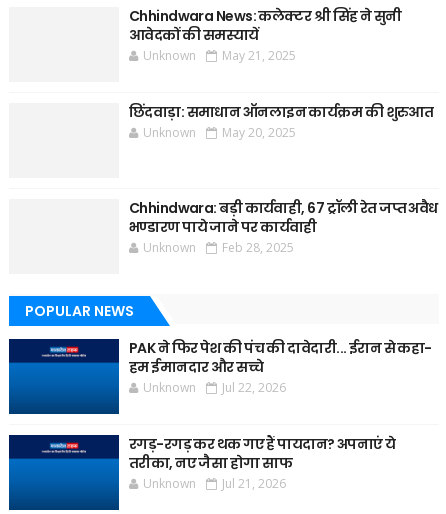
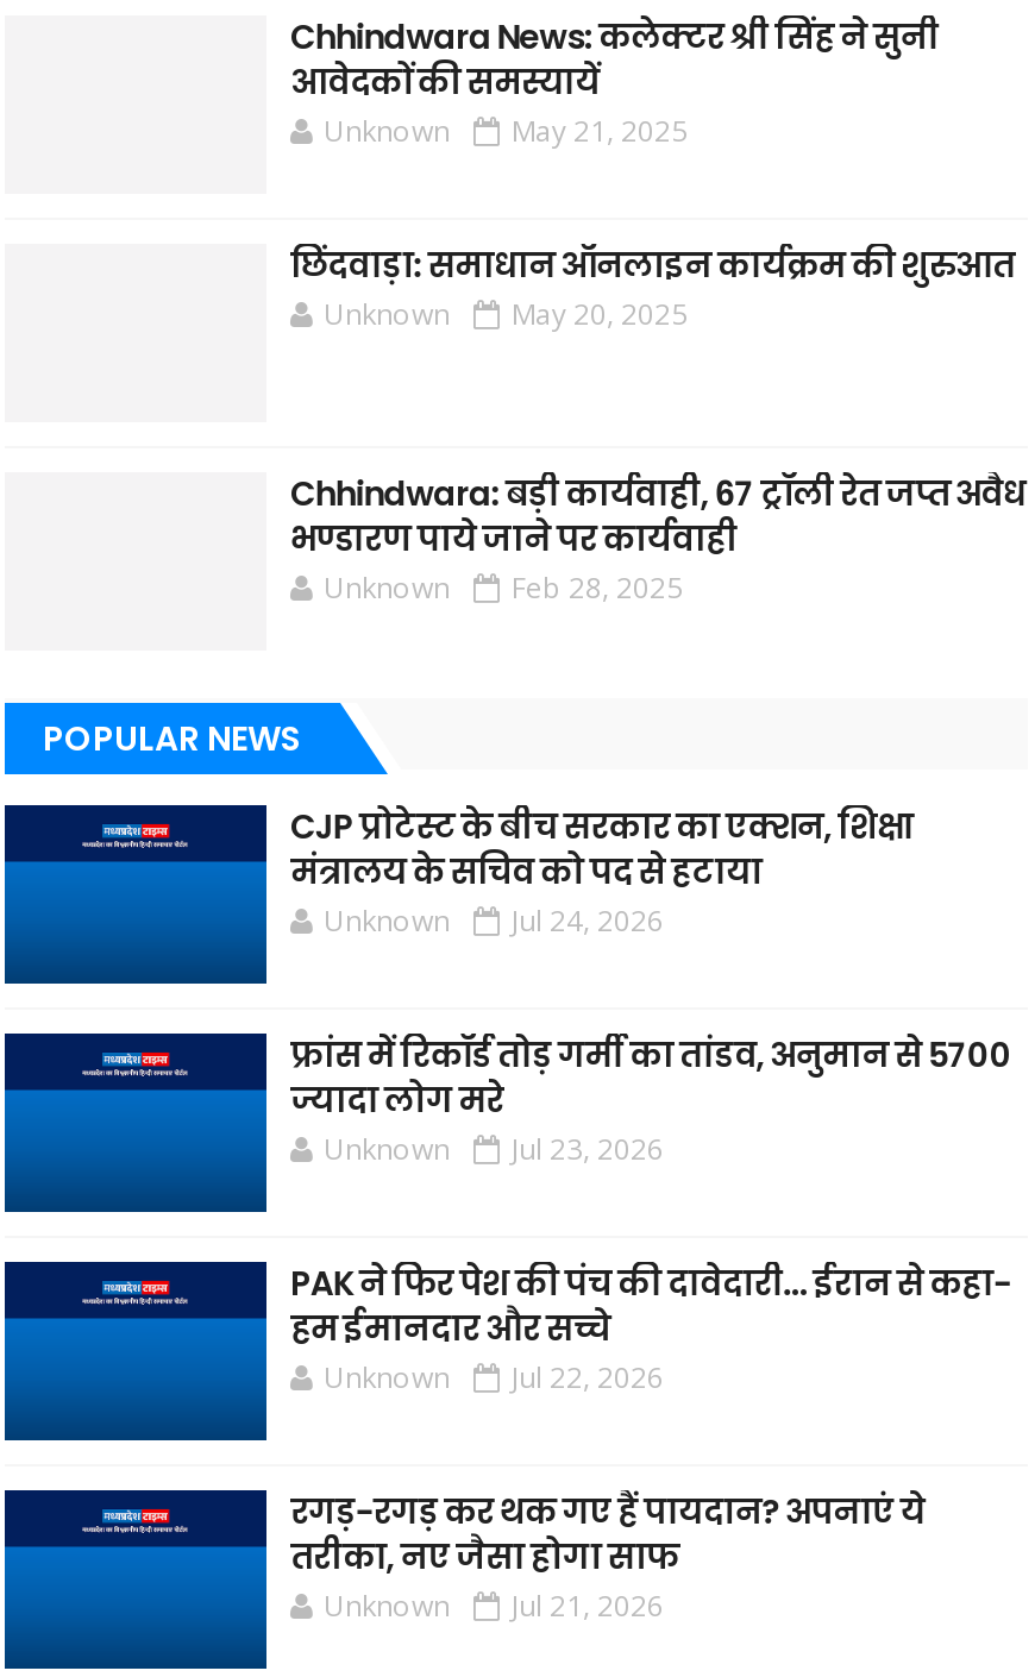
+ CJP प्रोटेस्ट के बीच सरकार का एक्शन, शिक्षा
+ मंत्रालय के सचिव को पद से हटाया
+ Unknown
+ Jul 24, 2026
+ फ्रांस में रिकॉर्ड तोड़ गर्मी का तांडव, अनुमान से 5700
+ ज्यादा लोग मरे
+ Unknown
+ Jul 23, 2026
